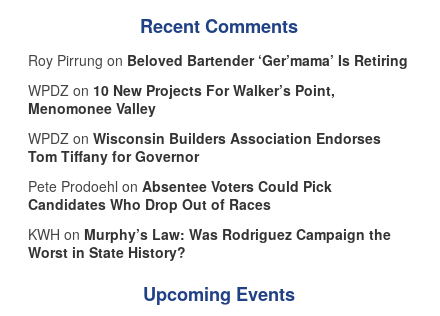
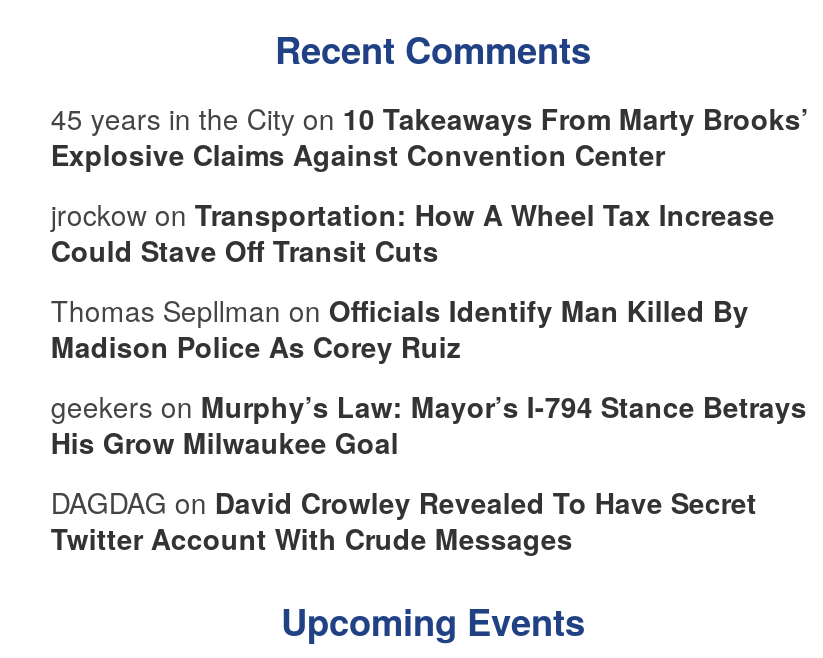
- Roy Pirrung on Beloved Bartender ‘Ger’mama’ Is Retiring
+ 45 years in the City on 10 Takeaways From Marty Brooks’
+ Explosive Claims Against Convention Center

- WPDZ on 10 New Projects For Walker’s Point,
- Menomonee Valley
+ jrockow on Transportation: How A Wheel Tax Increase
+ Could Stave Off Transit Cuts

- WPDZ on Wisconsin Builders Association Endorses
- Tom Tiffany for Governor
+ Thomas Sepllman on Officials Identify Man Killed By
+ Madison Police As Corey Ruiz

- Pete Prodoehl on Absentee Voters Could Pick
- Candidates Who Drop Out of Races
+ geekers on Murphy’s Law: Mayor’s I-794 Stance Betrays
+ His Grow Milwaukee Goal

- KWH on Murphy’s Law: Was Rodriguez Campaign the
- Worst in State History?
+ DAGDAG on David Crowley Revealed To Have Secret
+ Twitter Account With Crude Messages
